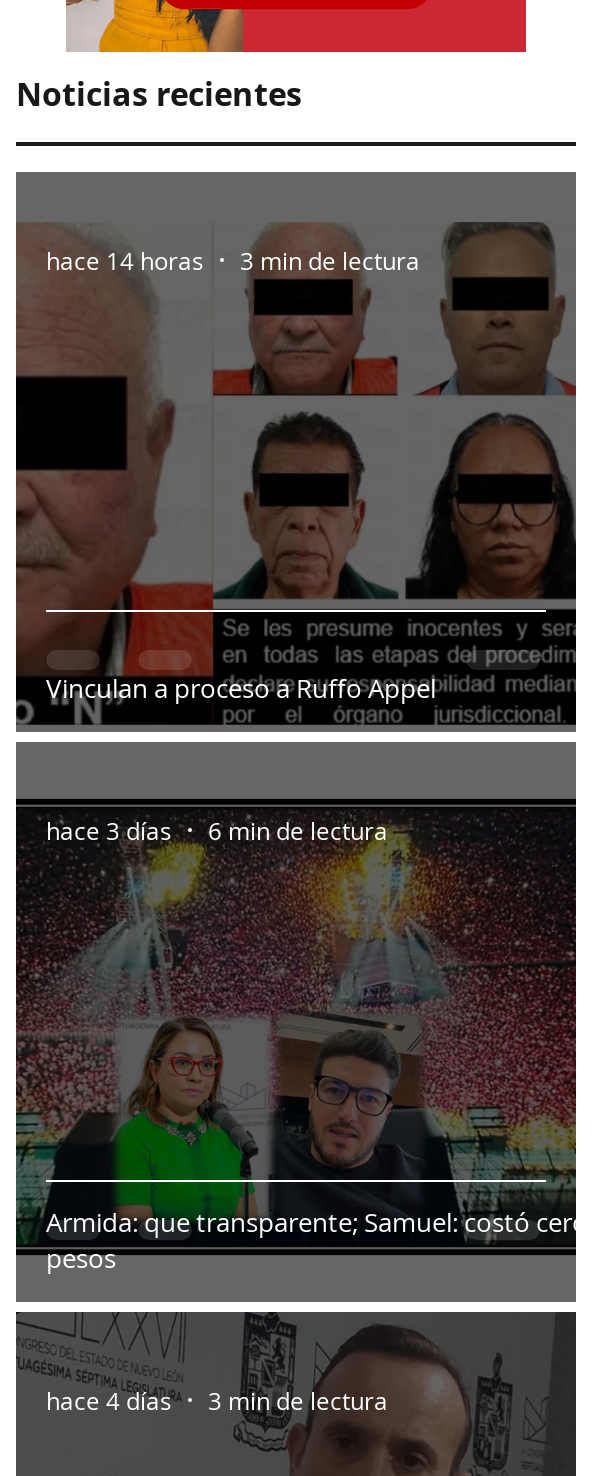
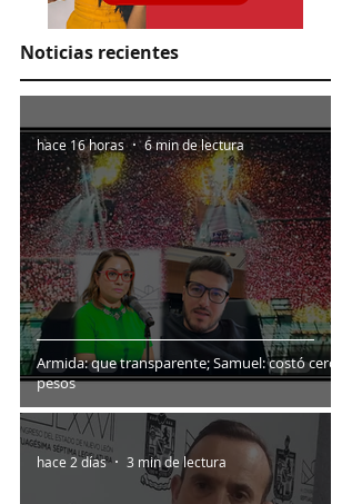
- [image]
- Vinculan a proceso a Ruffo Appel

- hace 14 horas
- 3 min de lectura

- hace 3 días 6 min de lectura
+ hace 16 horas 6 min de lectura

- hace 4 días 3 min de lectura
+ hace 2 días 3 min de lectura
